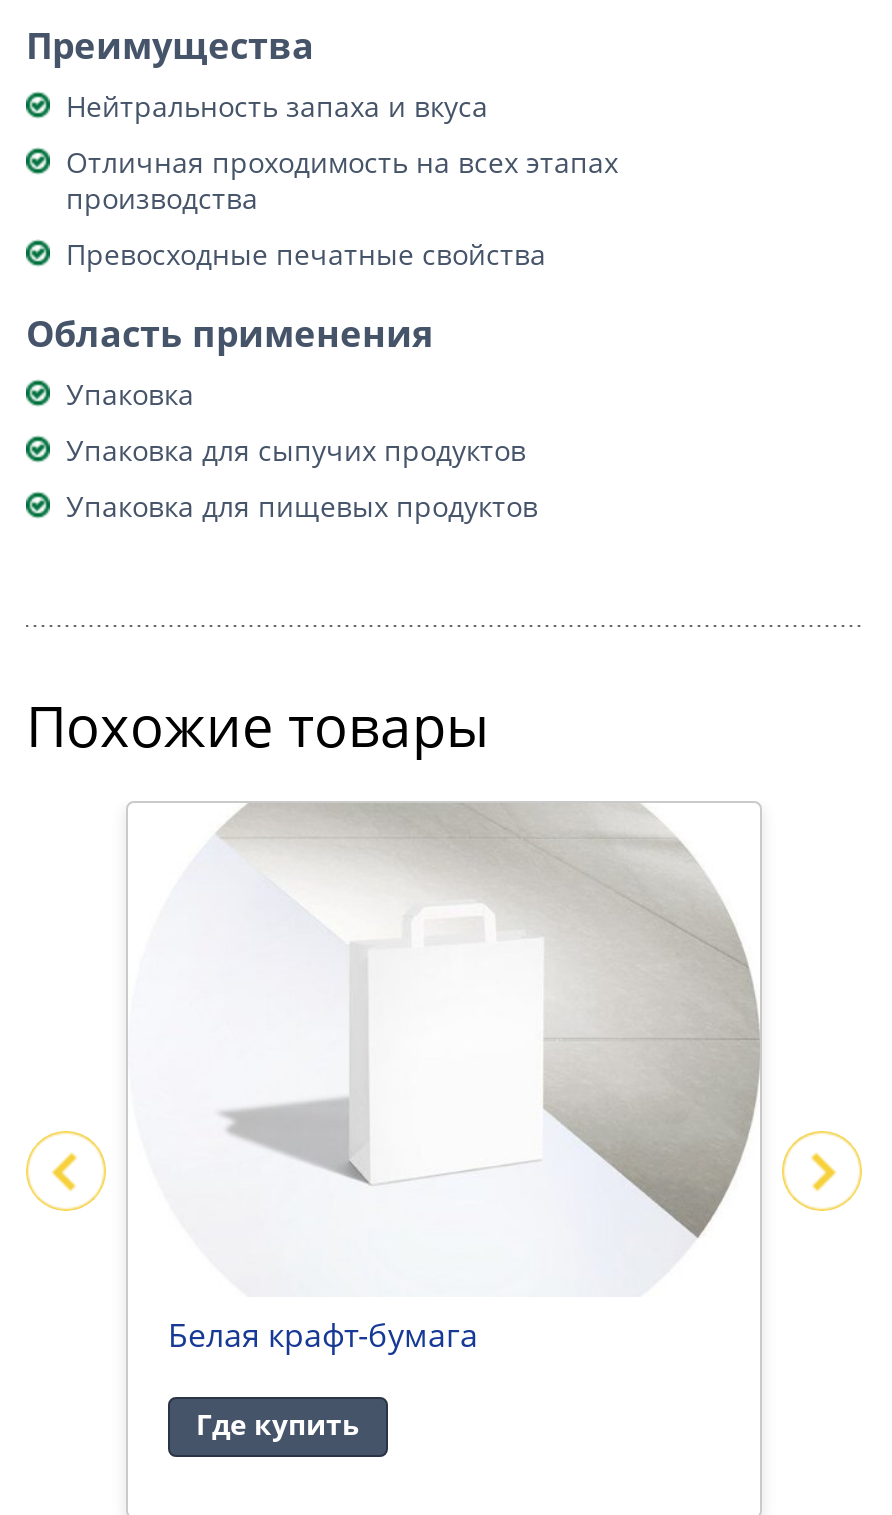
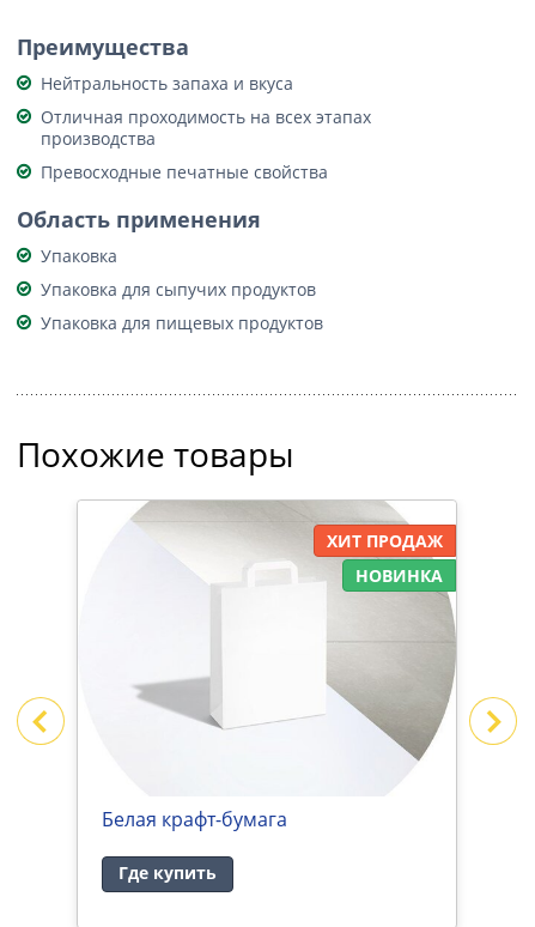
+ ХИТ ПРОДАЖ
+ НОВИНКА
